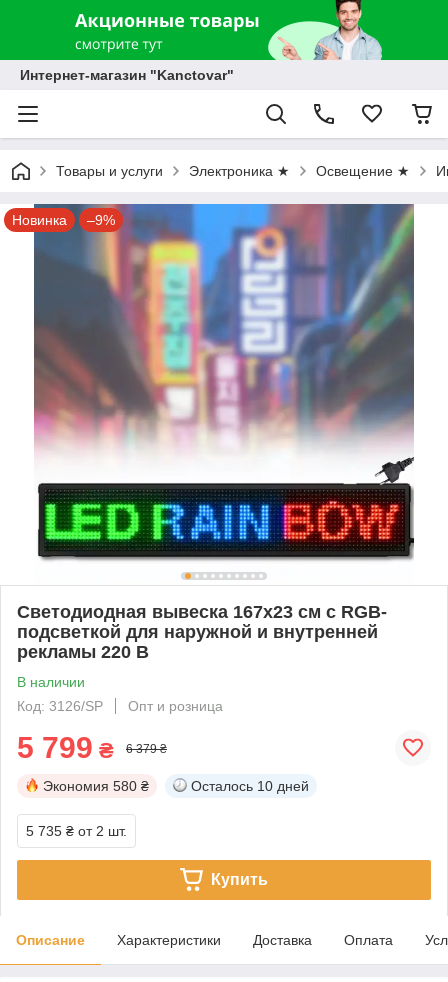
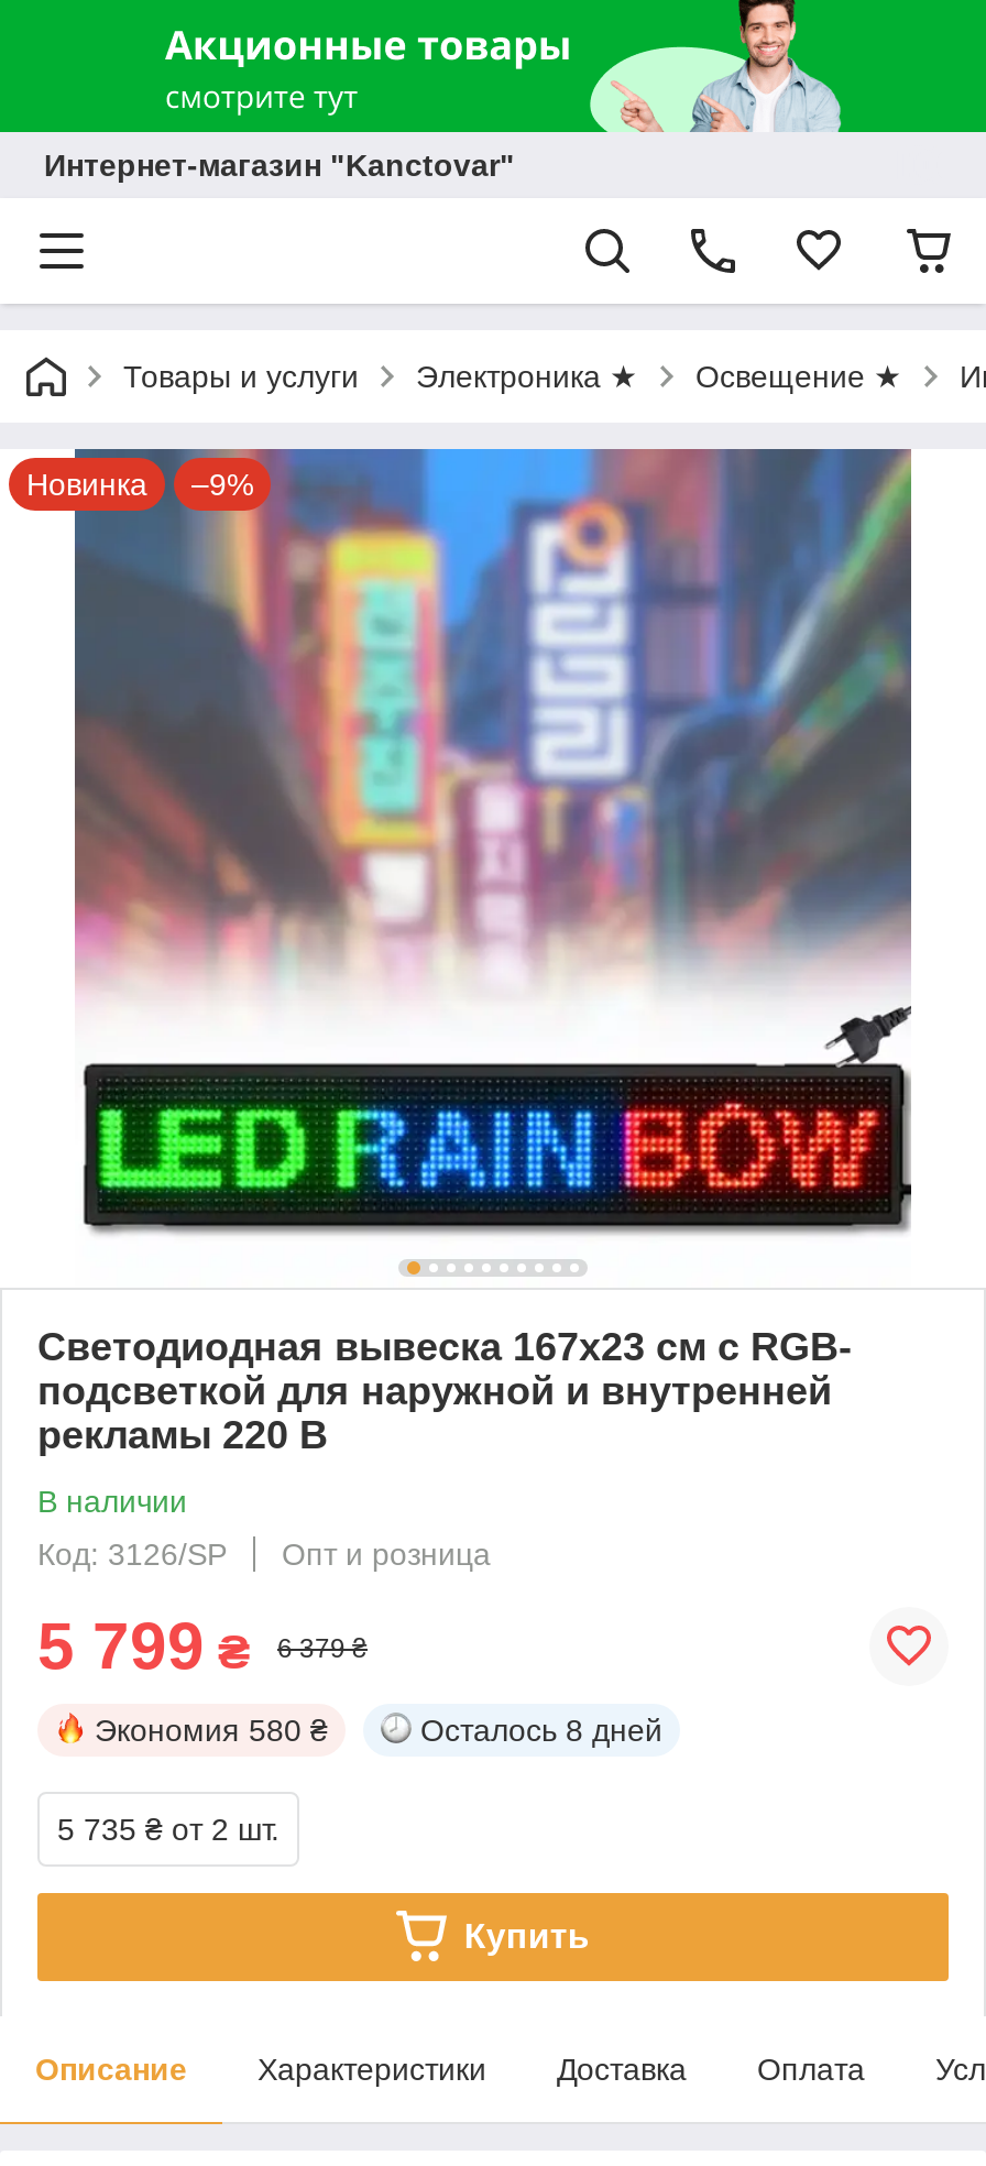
- Осталось 10 дней
+ Осталось 8 дней
